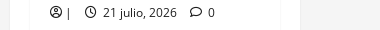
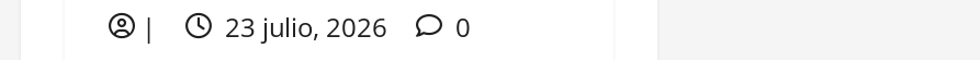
- 21 julio, 2026
+ 23 julio, 2026
